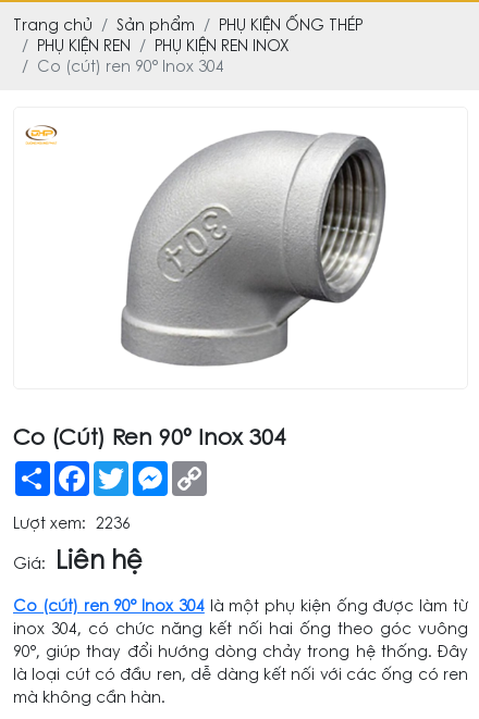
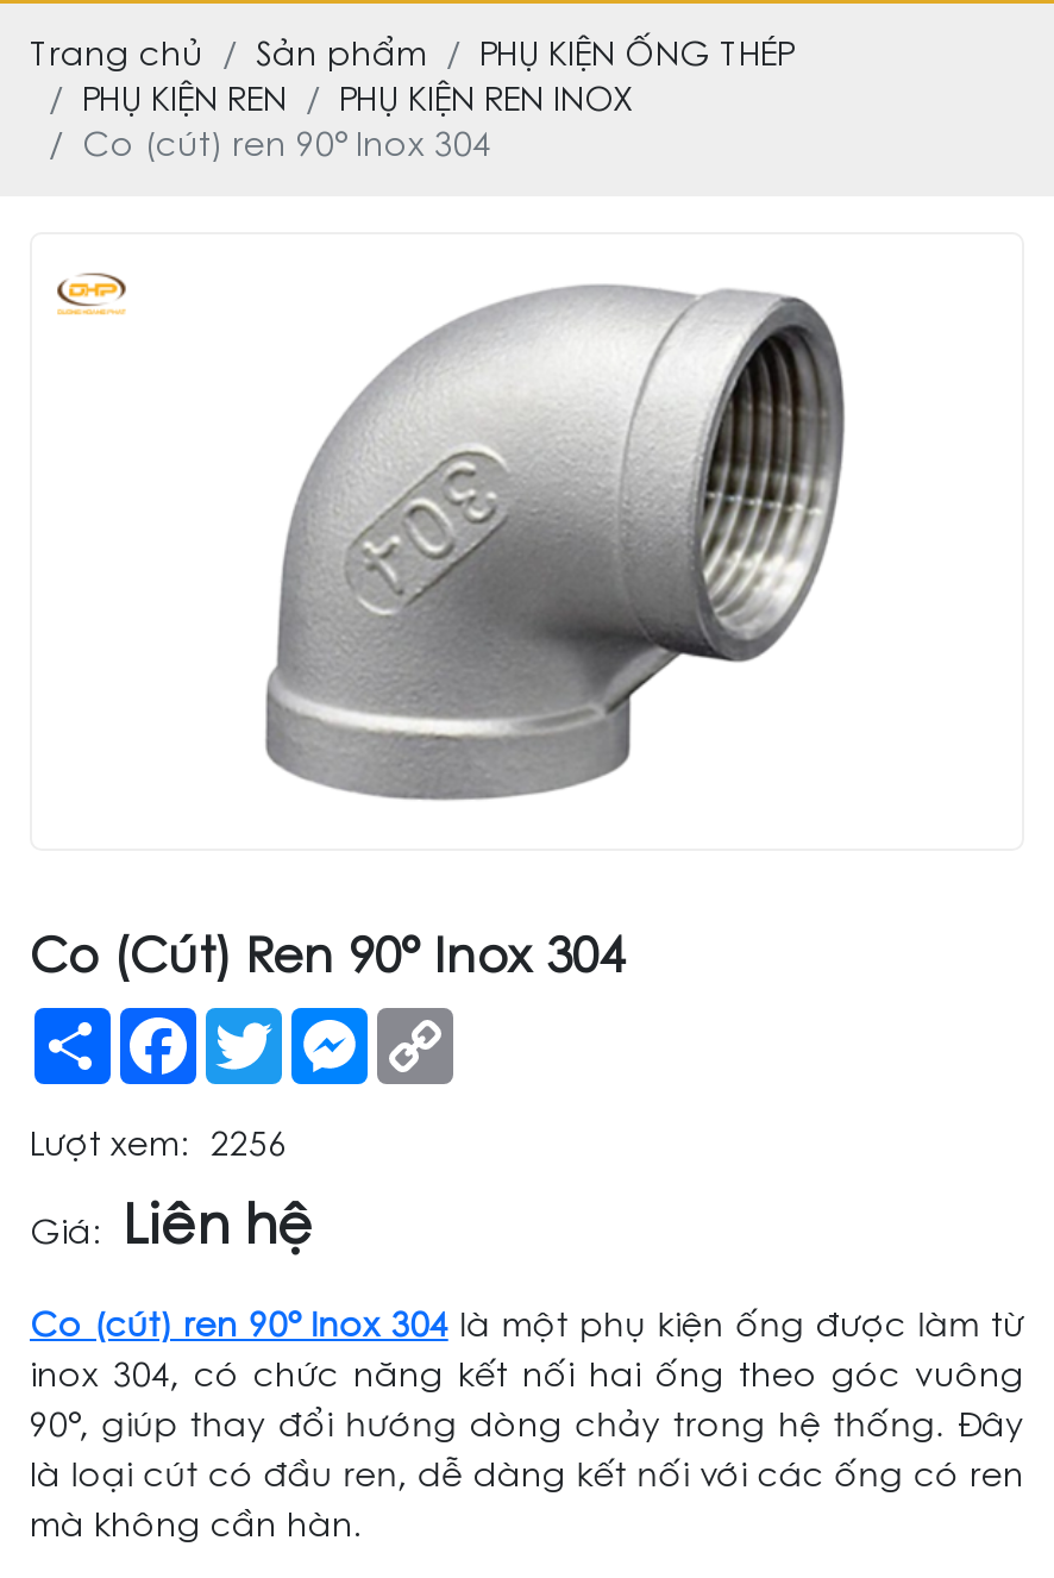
- Lượt xem: 2236
+ Lượt xem: 2256
